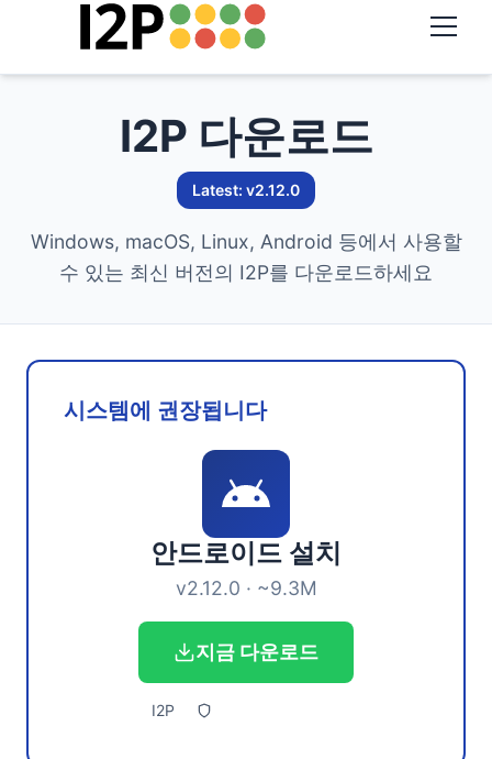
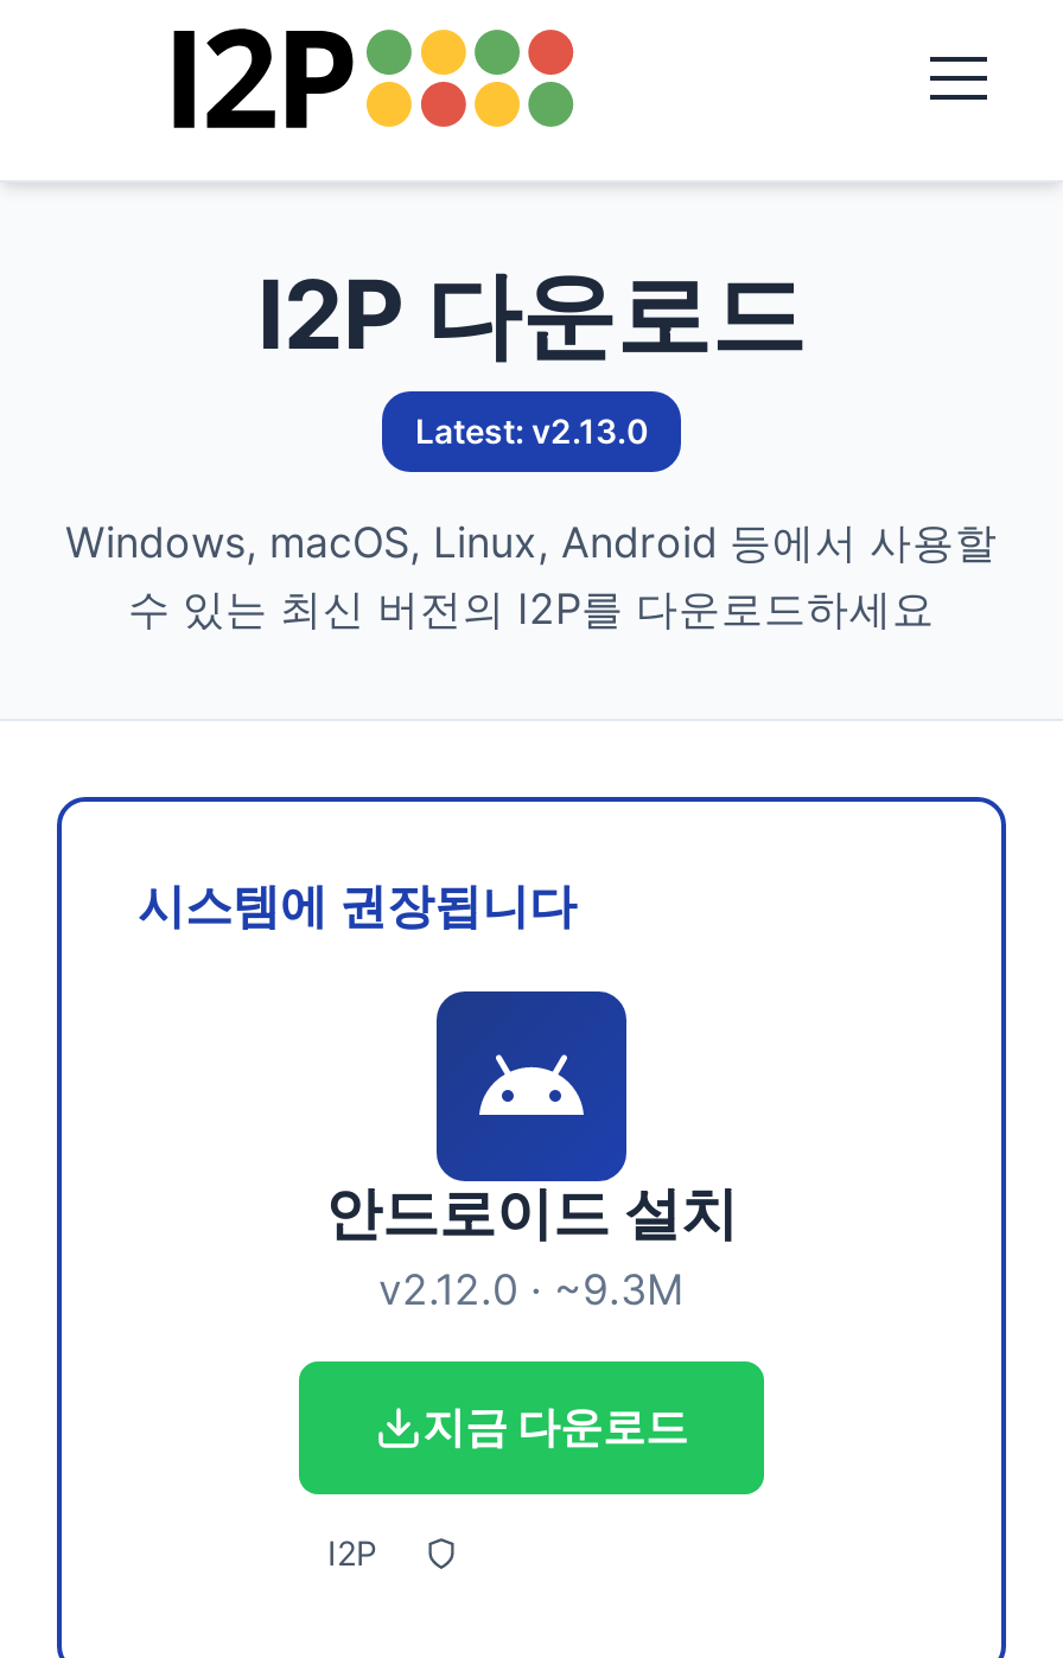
- Latest: v2.12.0
+ Latest: v2.13.0
